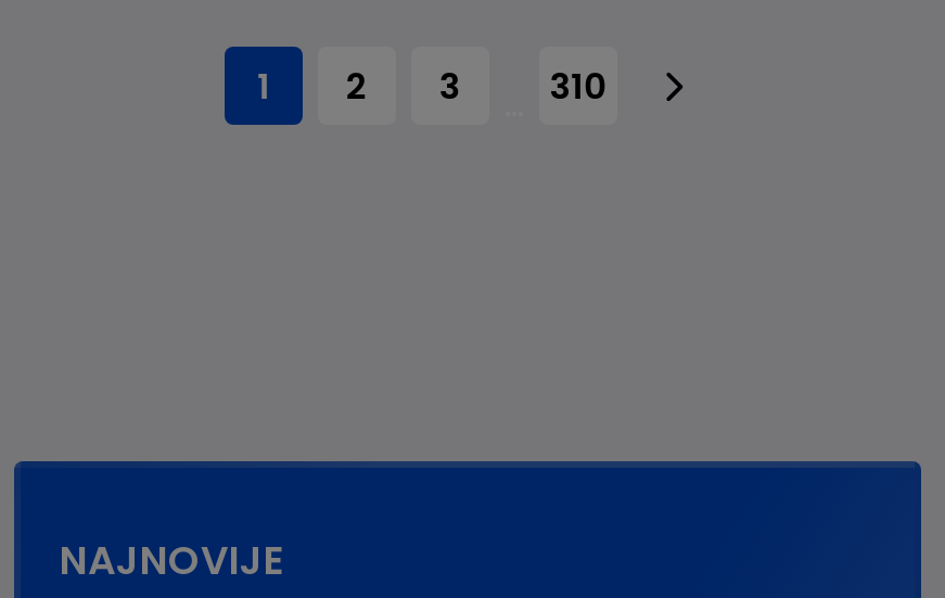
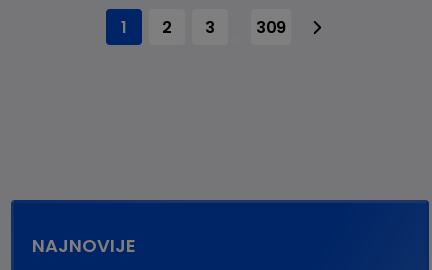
- 1 2 3 ... 310
+ 1 2 3 ... 309
